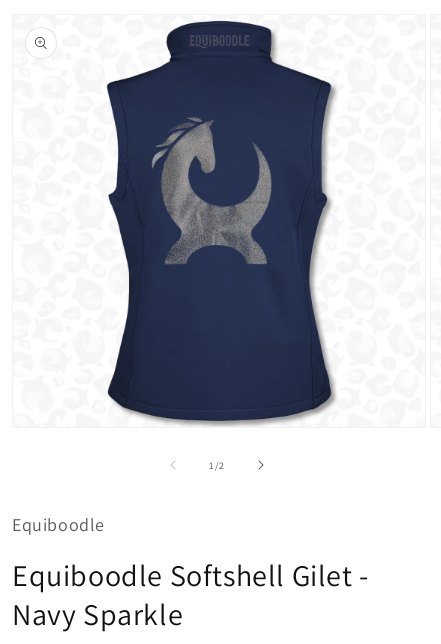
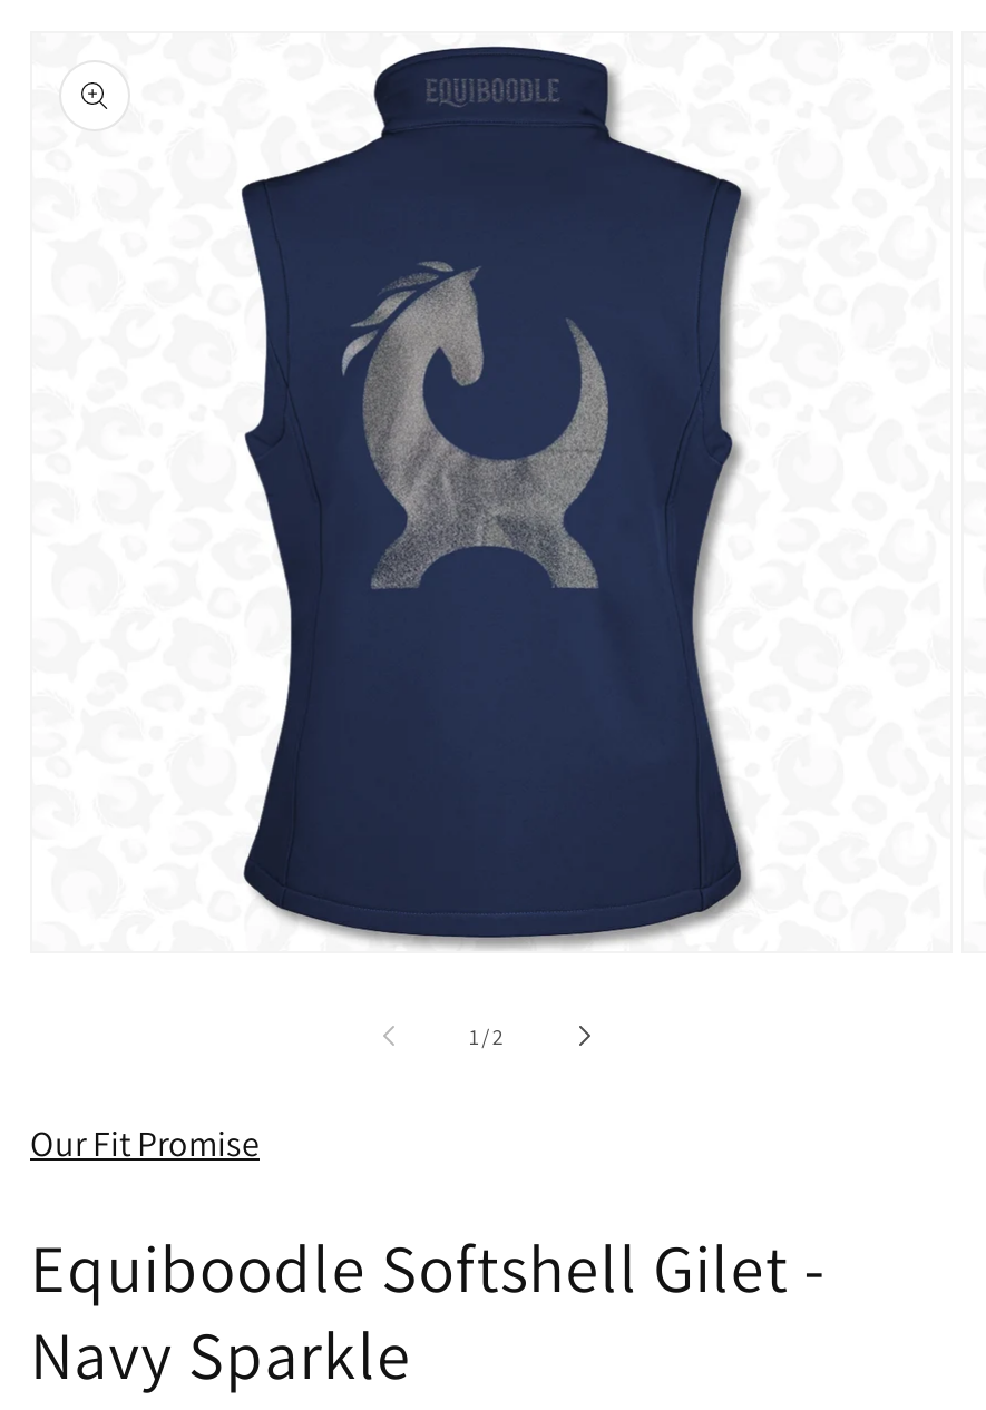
- Equiboodle
+ Our Fit Promise
